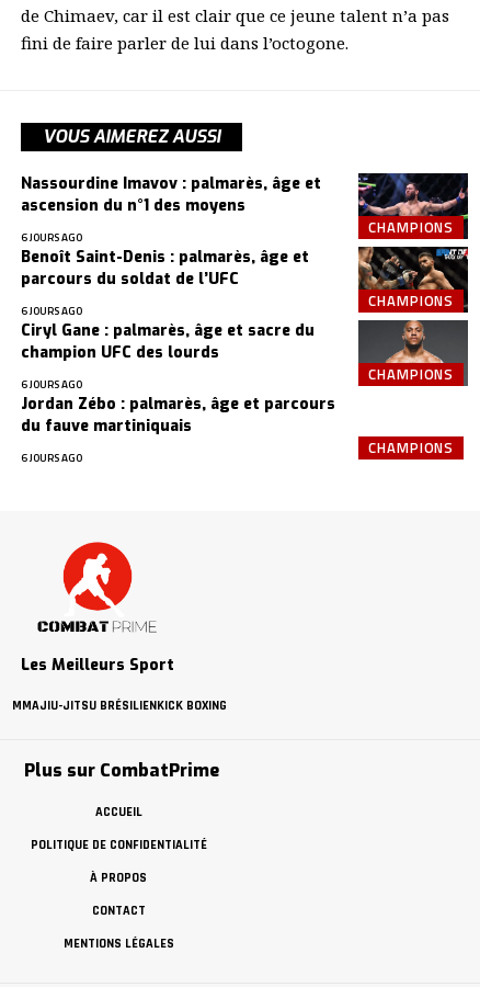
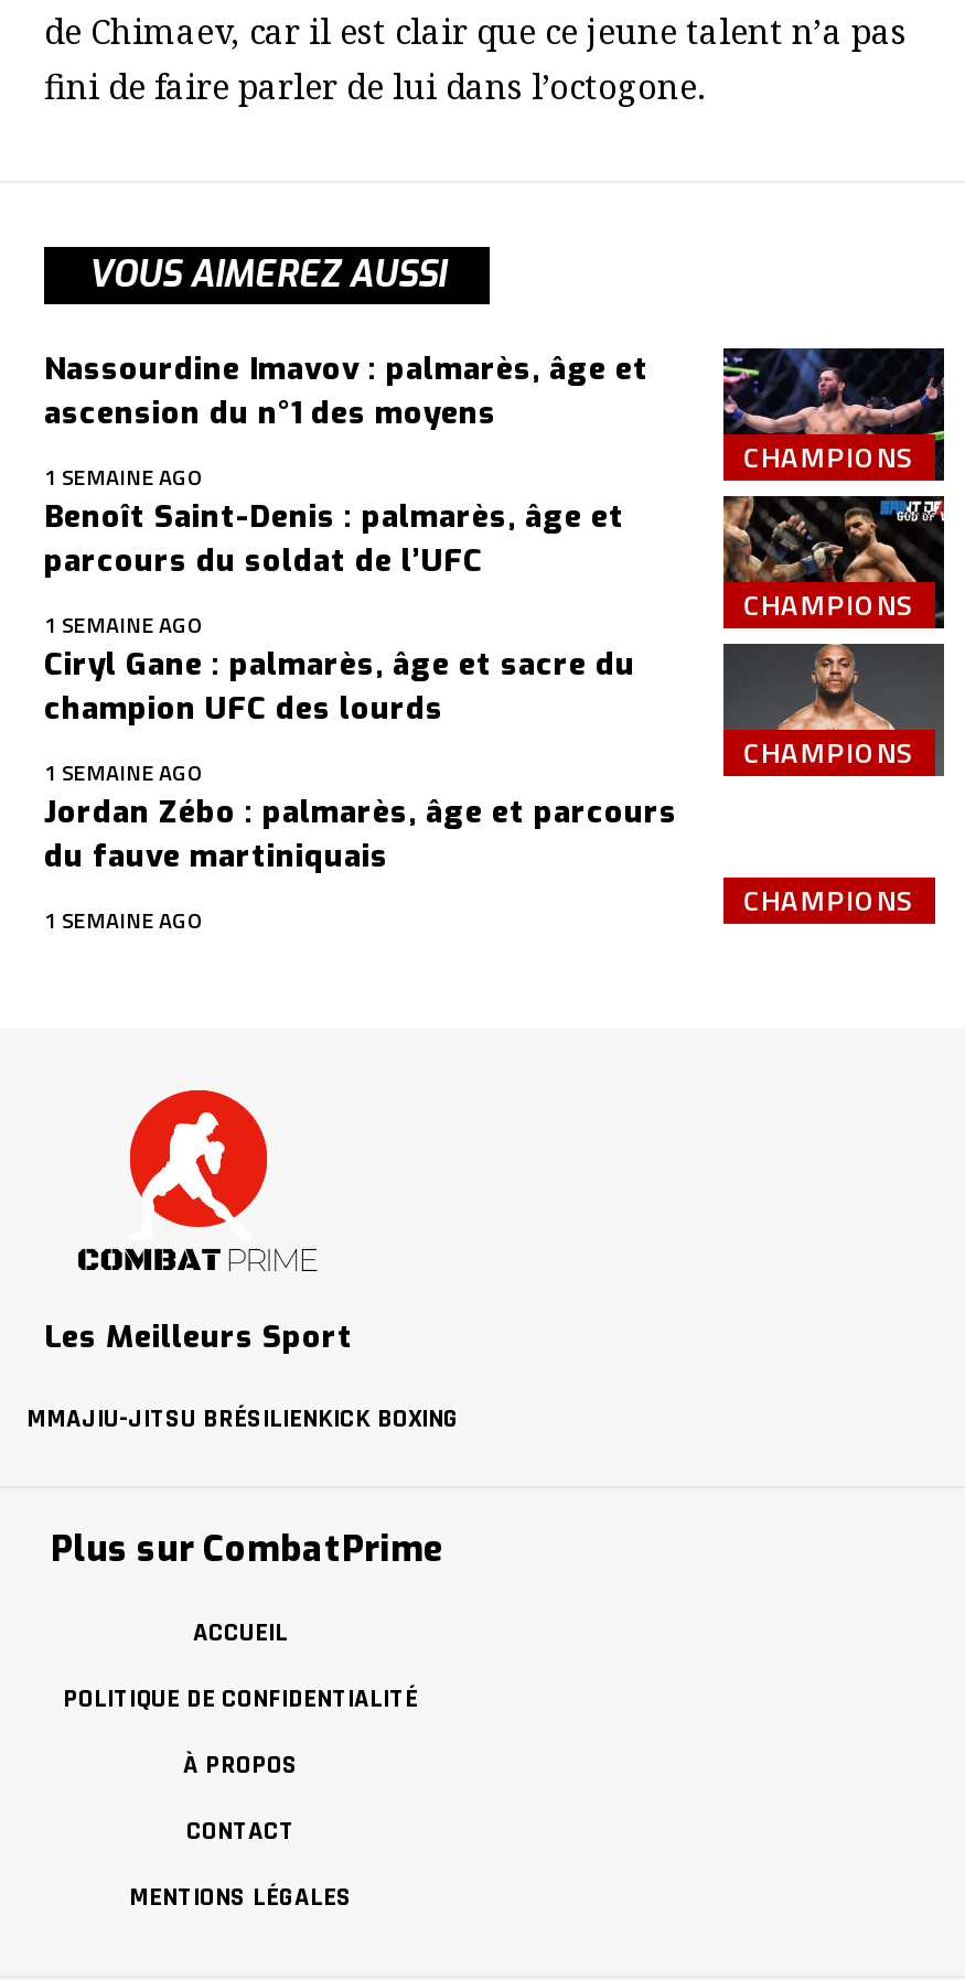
- 6 JOURS AGO
+ 1 SEMAINE AGO

- 6 JOURS AGO
+ 1 SEMAINE AGO

- 6 JOURS AGO
+ 1 SEMAINE AGO

- 6 JOURS AGO
+ 1 SEMAINE AGO
